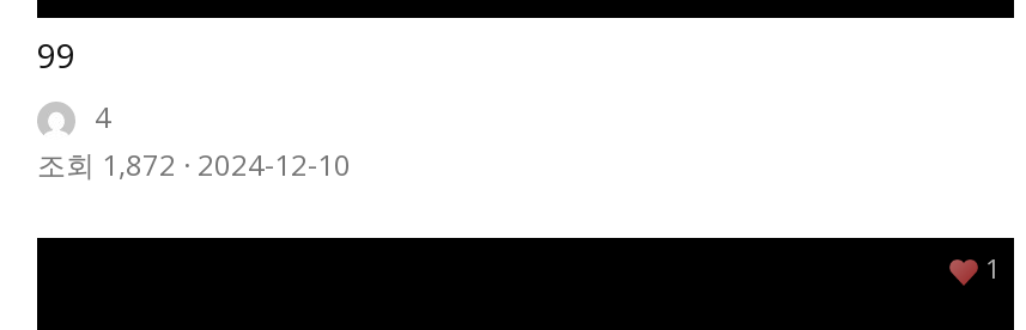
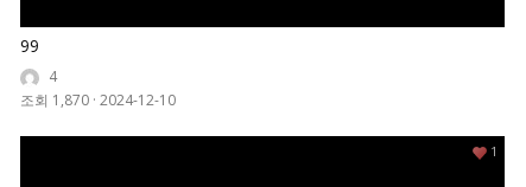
- 조회 1,872 · 2024-12-10
+ 조회 1,870 · 2024-12-10
